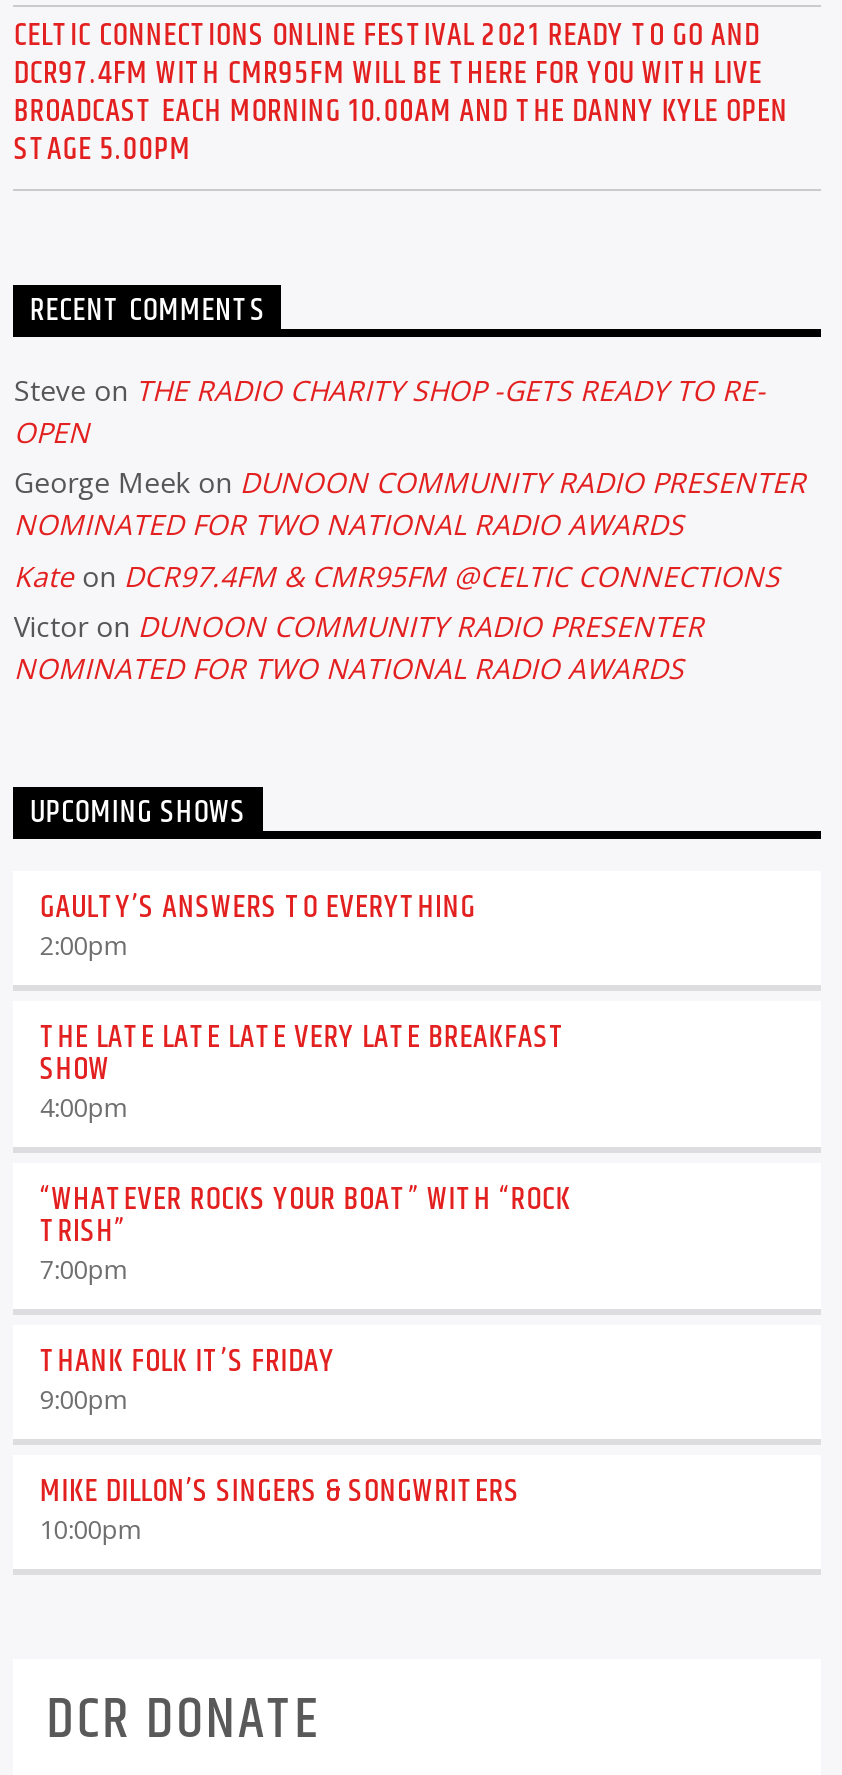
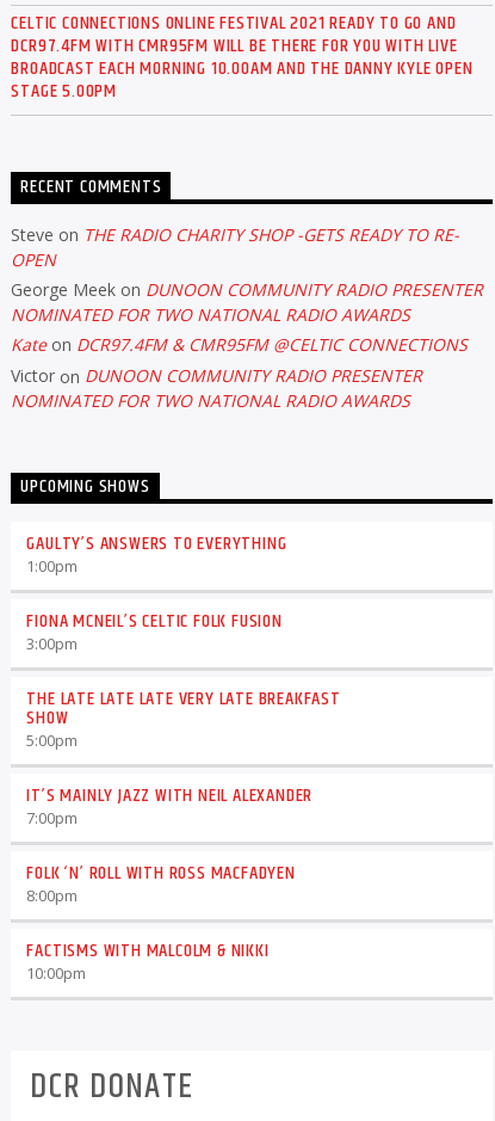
- 2:00pm
+ 1:00pm
+ FIONA MCNEIL’S CELTIC FOLK FUSION
+ 3:00pm

moved down: THE LATE LATE LATE VERY LATE BREAKFAST | SHOW

- 4:00pm
+ 5:00pm

- “WHATEVER ROCKS YOUR BOAT” WITH “ROCK
- TRISH”
+ IT’S MAINLY JAZZ WITH NEIL ALEXANDER

- THANK FOLK IT’S FRIDAY
- 9:00pm
+ FOLK ‘N’ ROLL WITH ROSS MACFADYEN
+ 8:00pm

- MIKE DILLON’S SINGERS & SONGWRITERS
+ FACTISMS WITH MALCOLM & NIKKI
